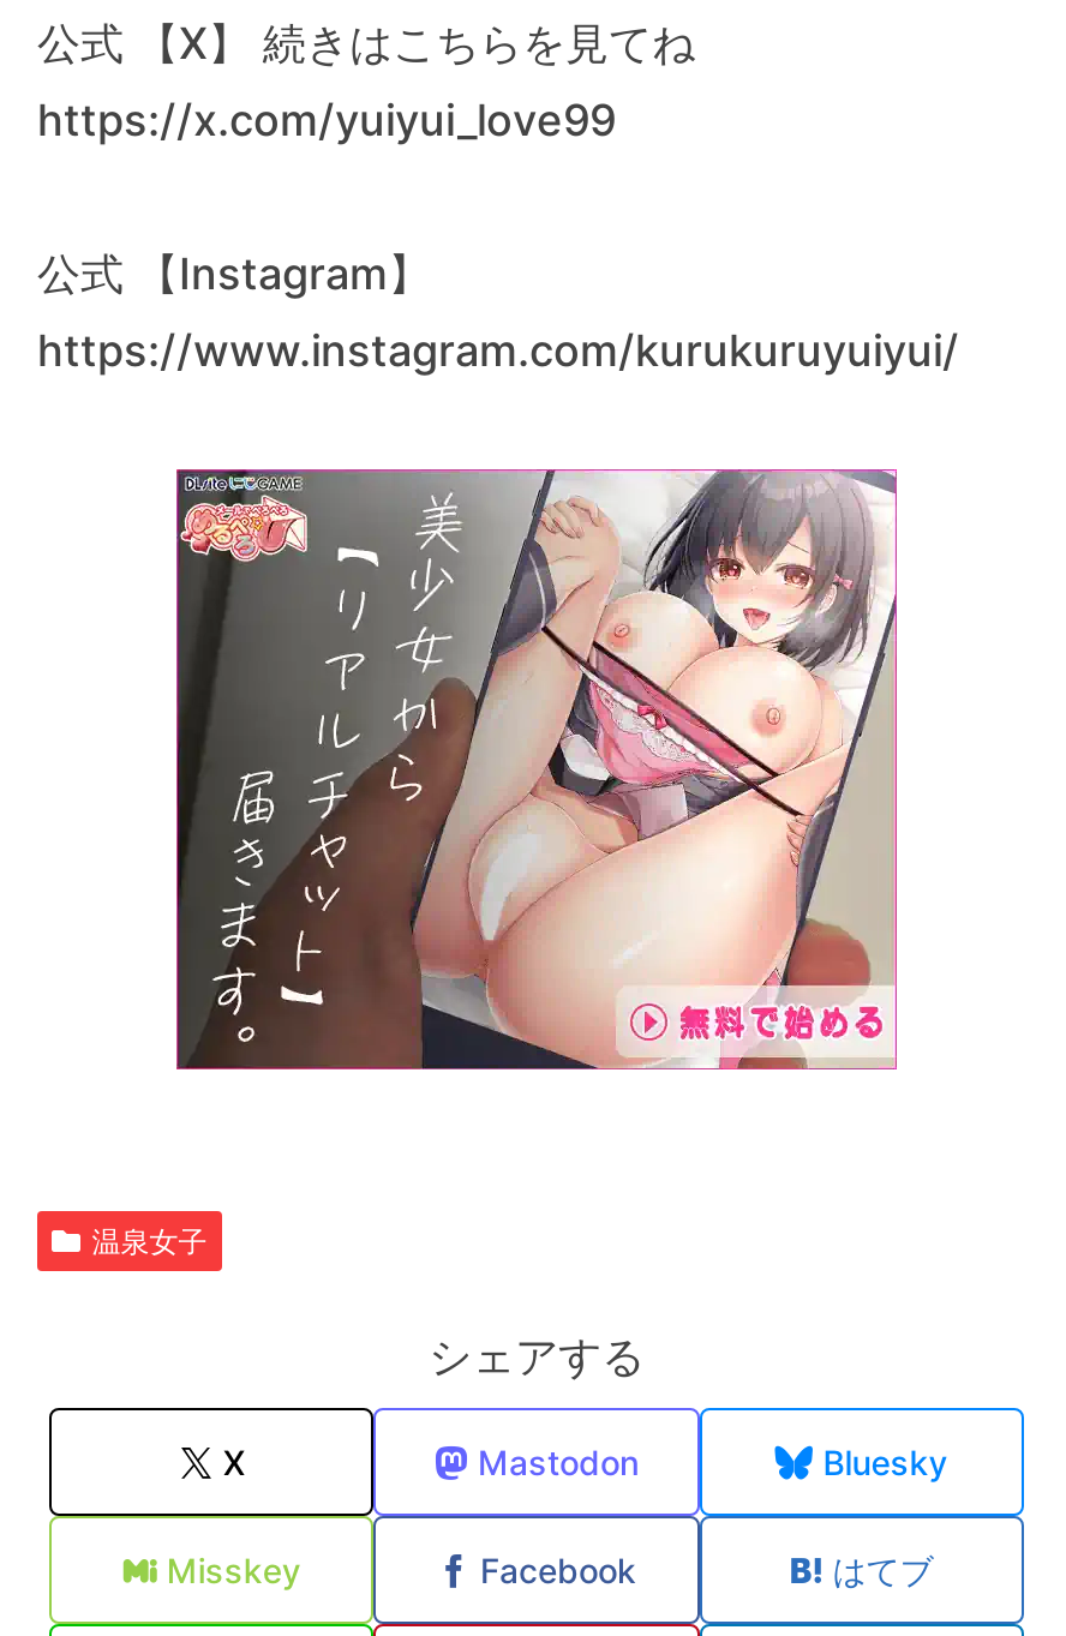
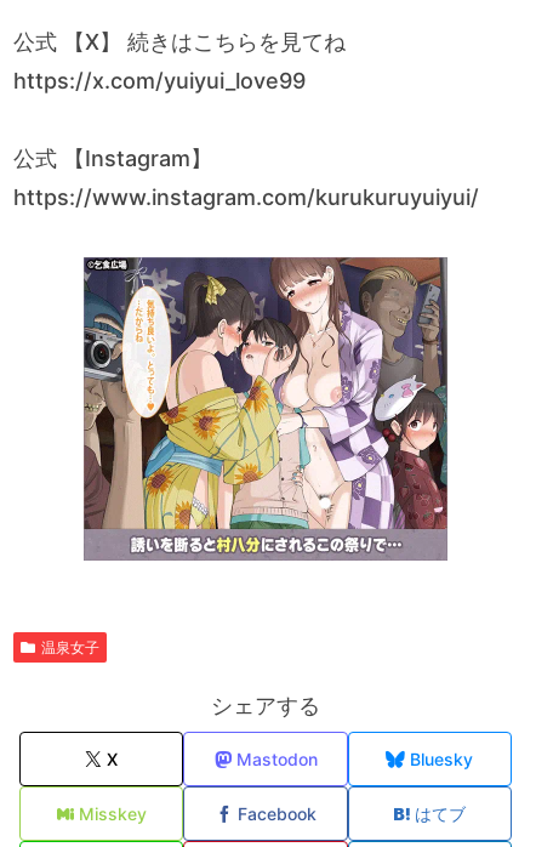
- [image]
+ [image]
